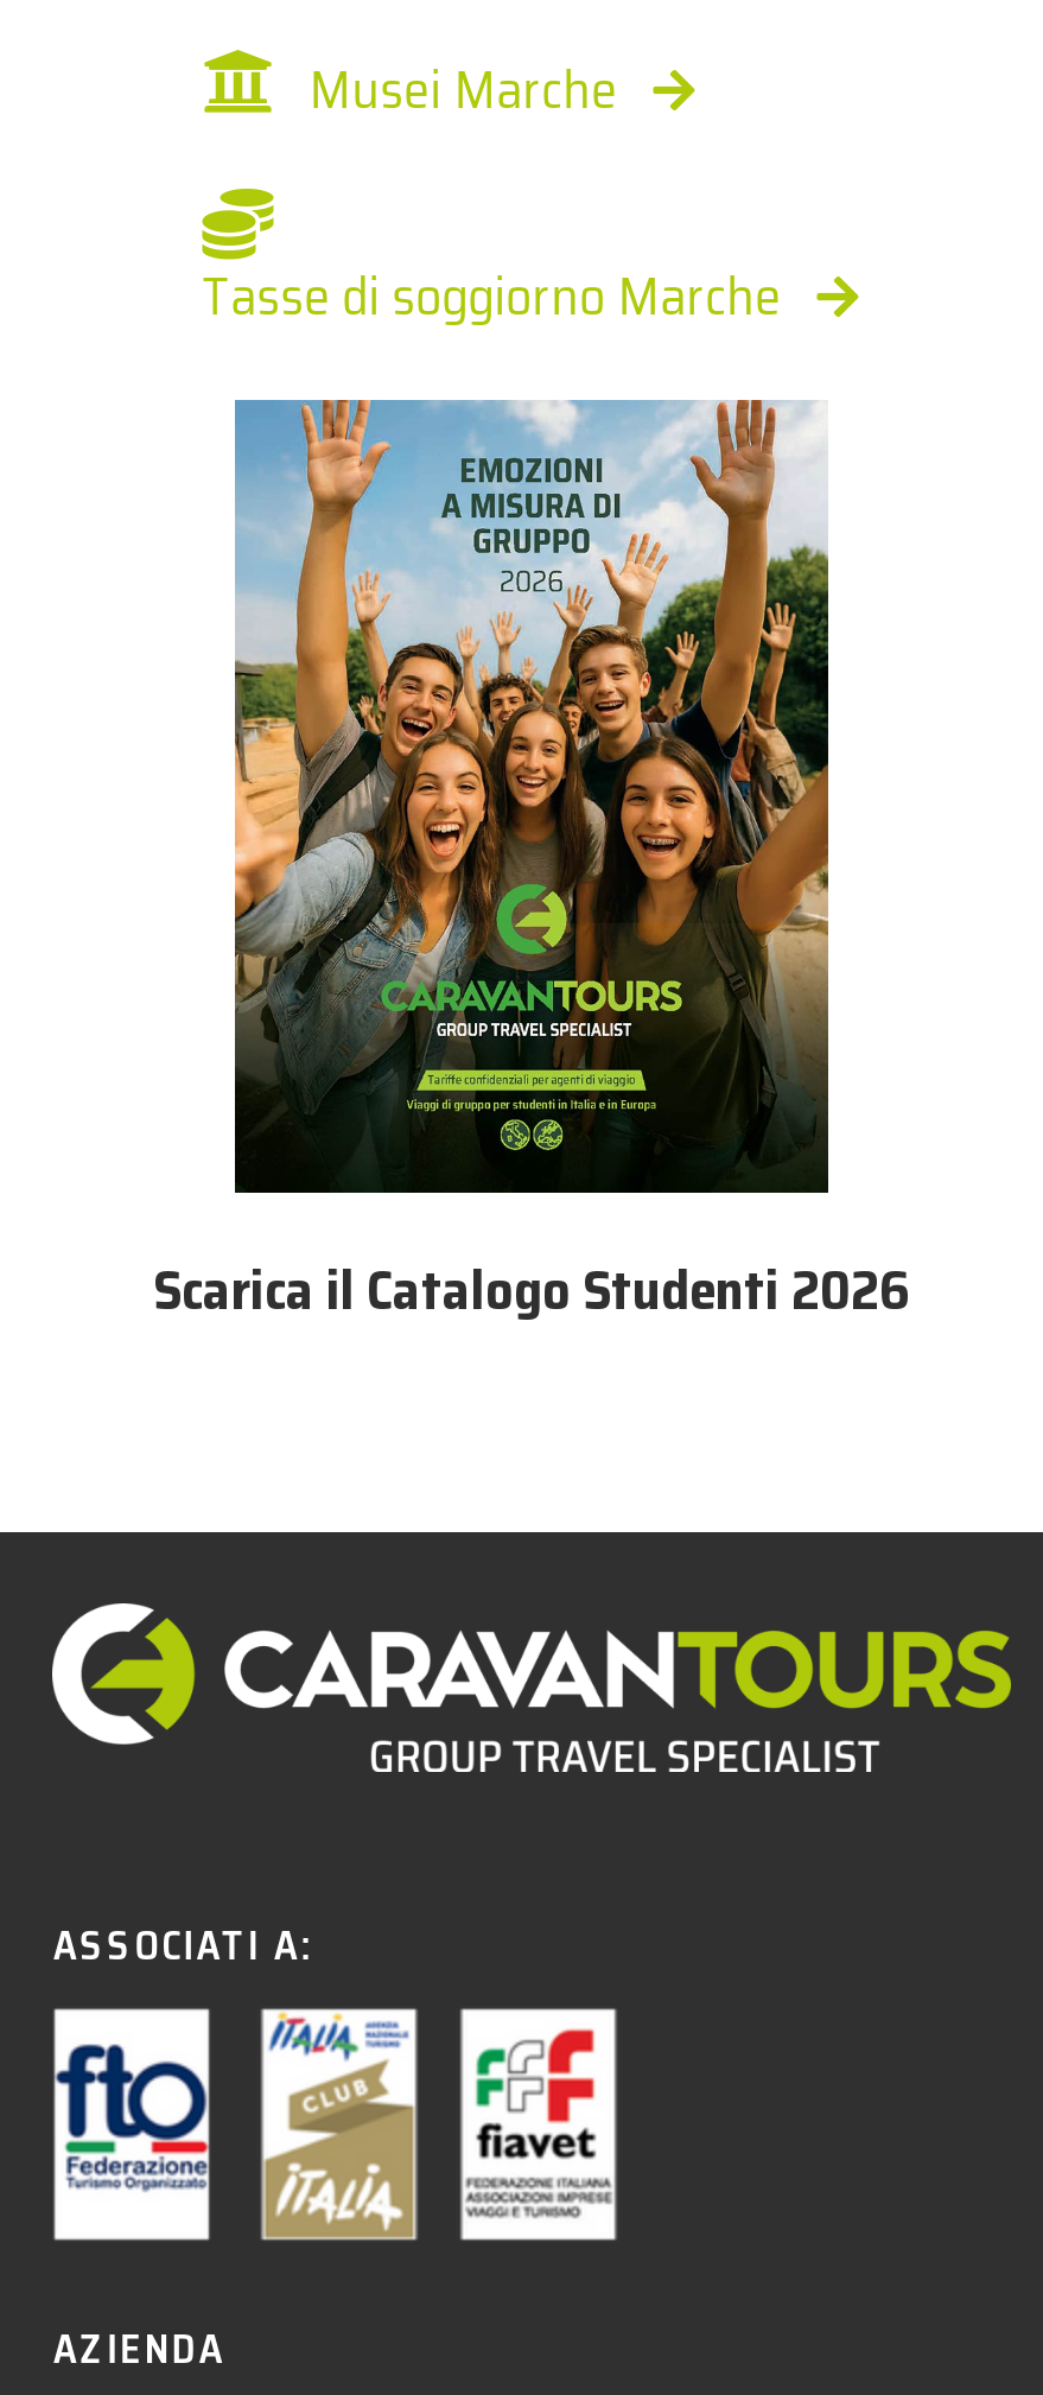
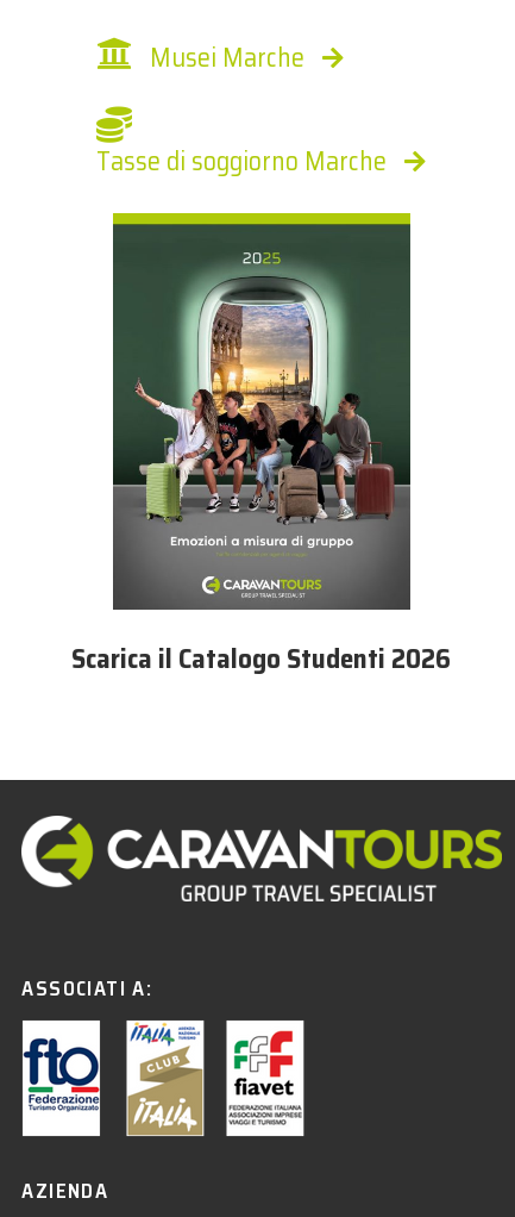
- [image]
+ [image]
